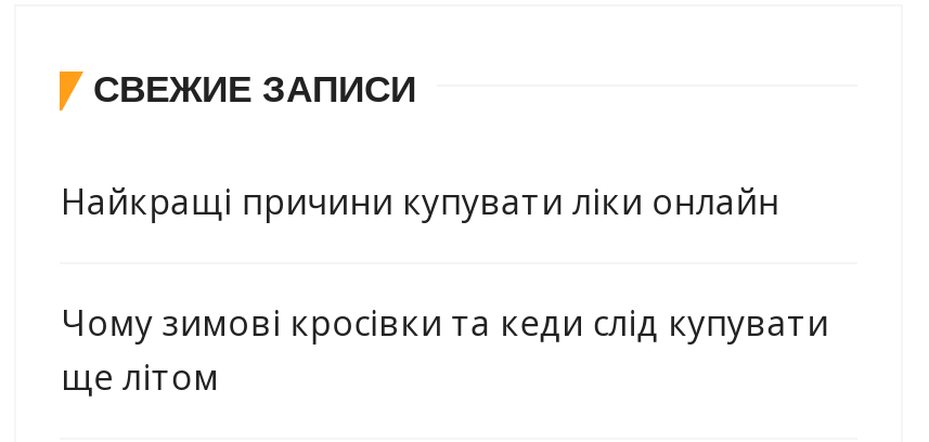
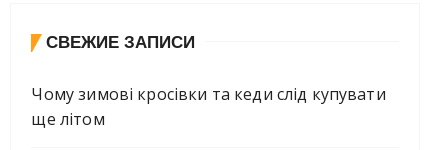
- Найкращі причини купувати ліки онлайн
